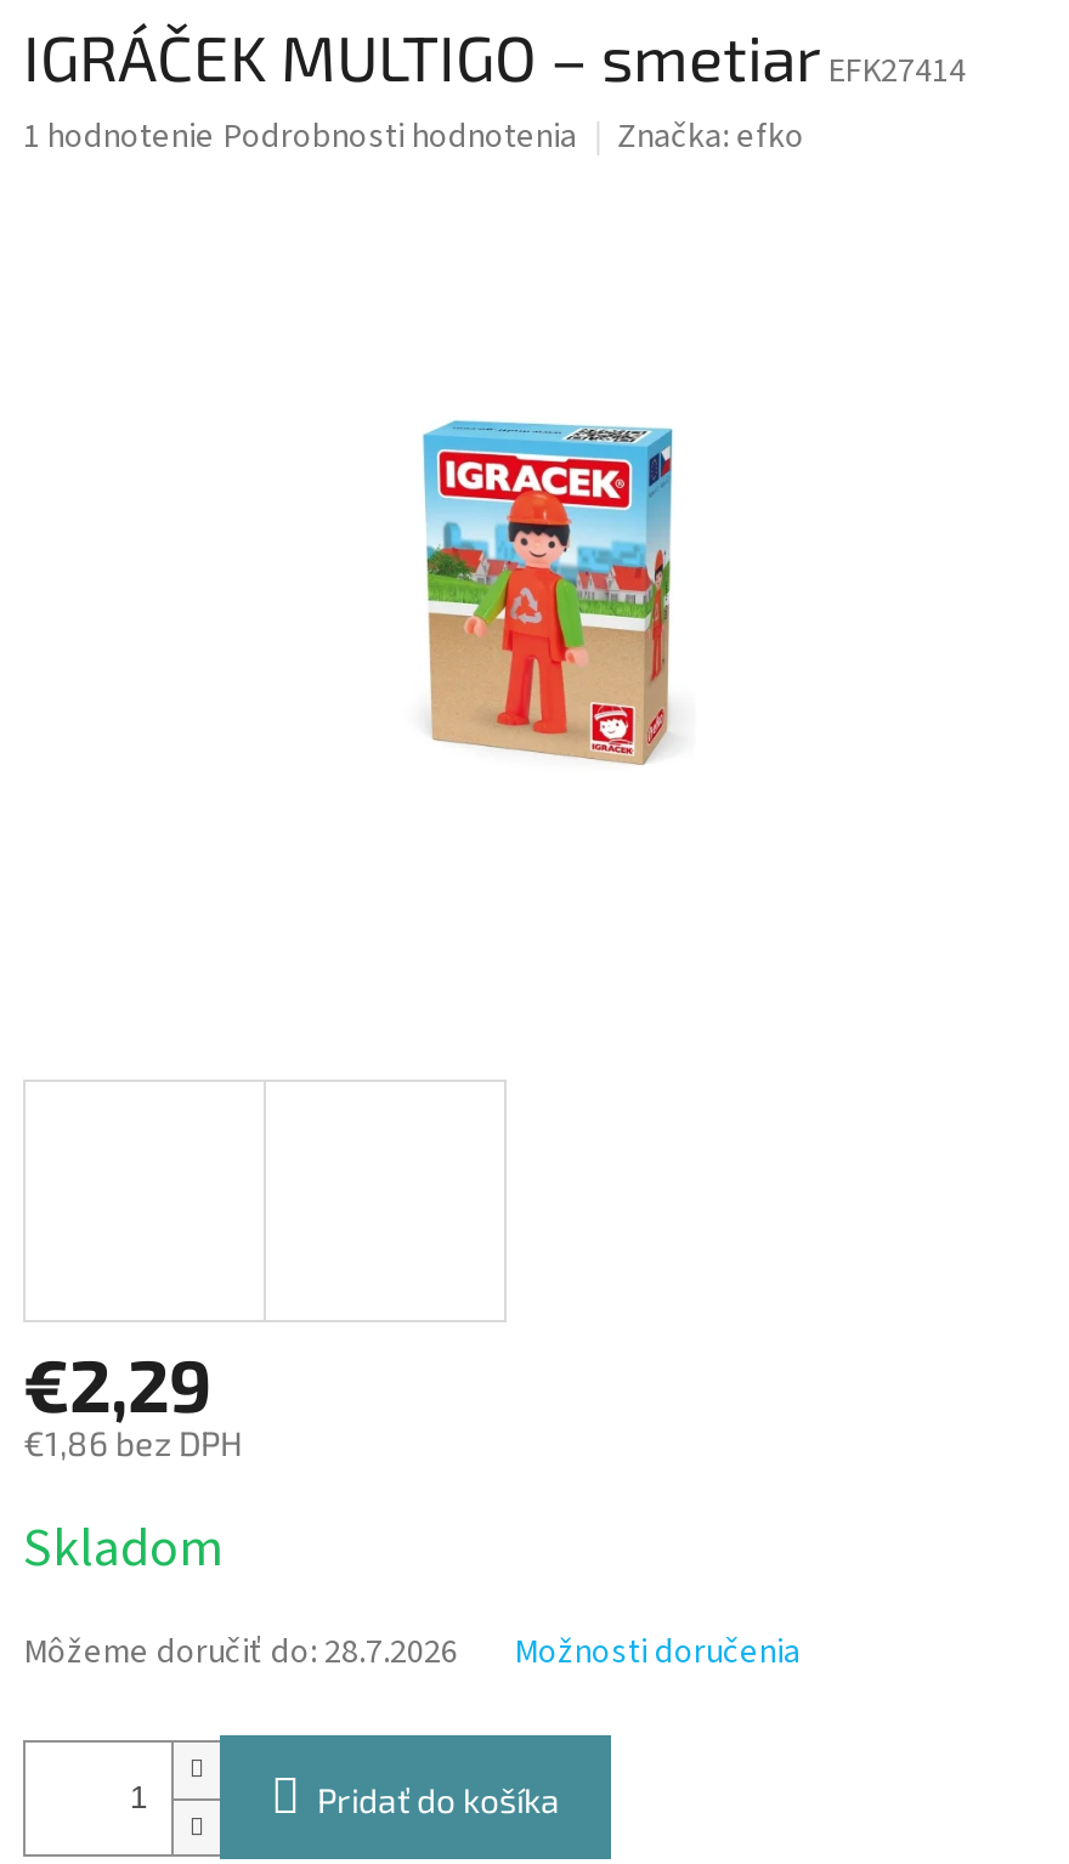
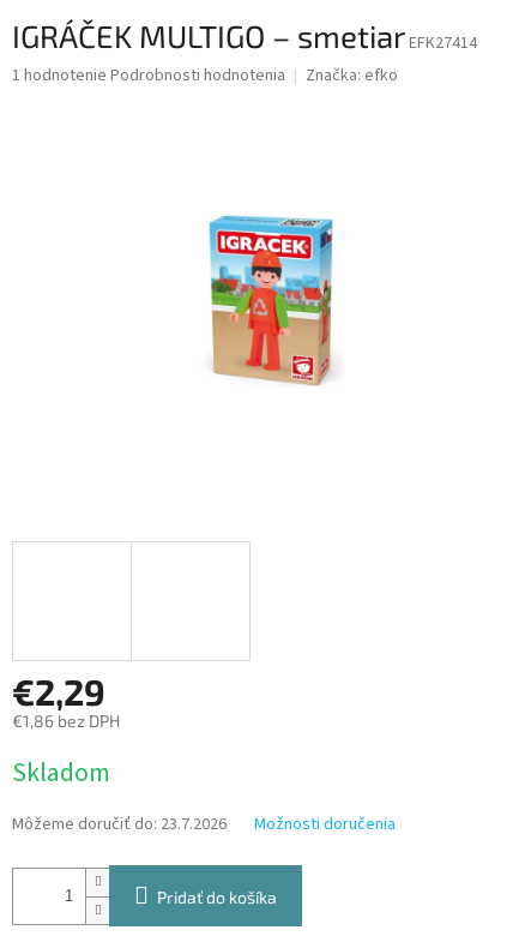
- Môžeme doručiť do: 28.7.2026
+ Môžeme doručiť do: 23.7.2026
